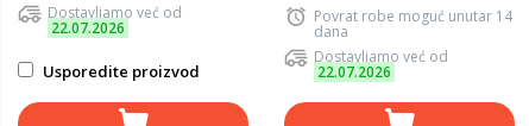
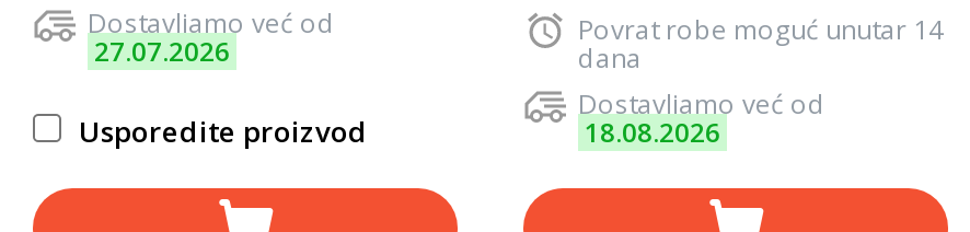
- 22.07.2026
+ 27.07.2026

- 22.07.2026
+ 18.08.2026
